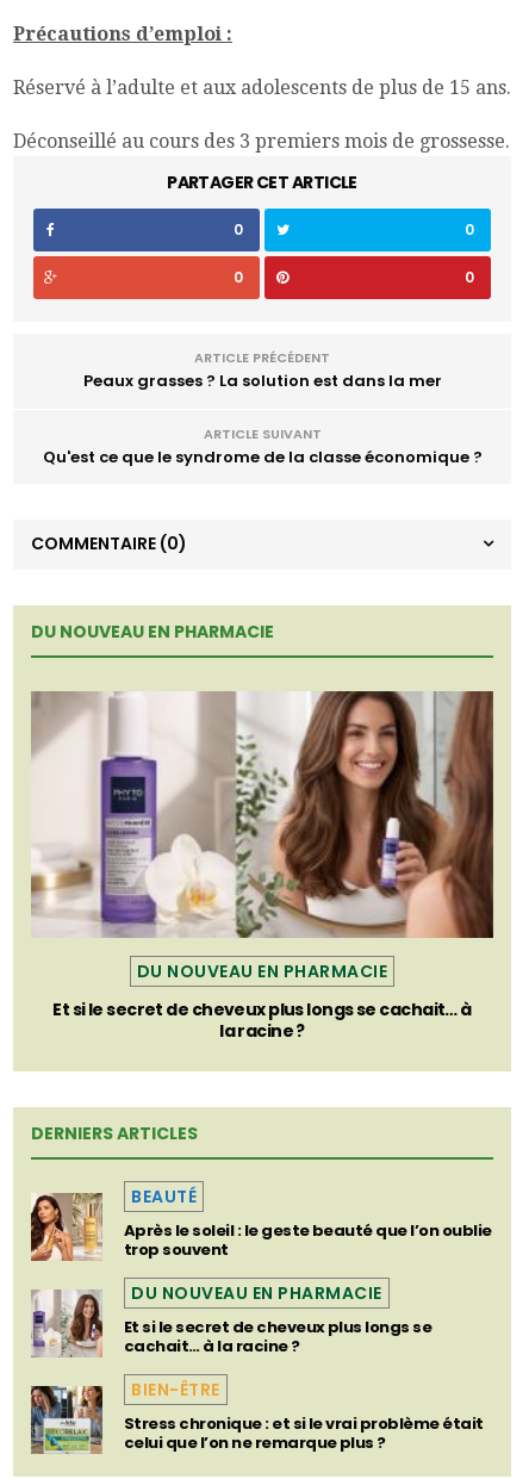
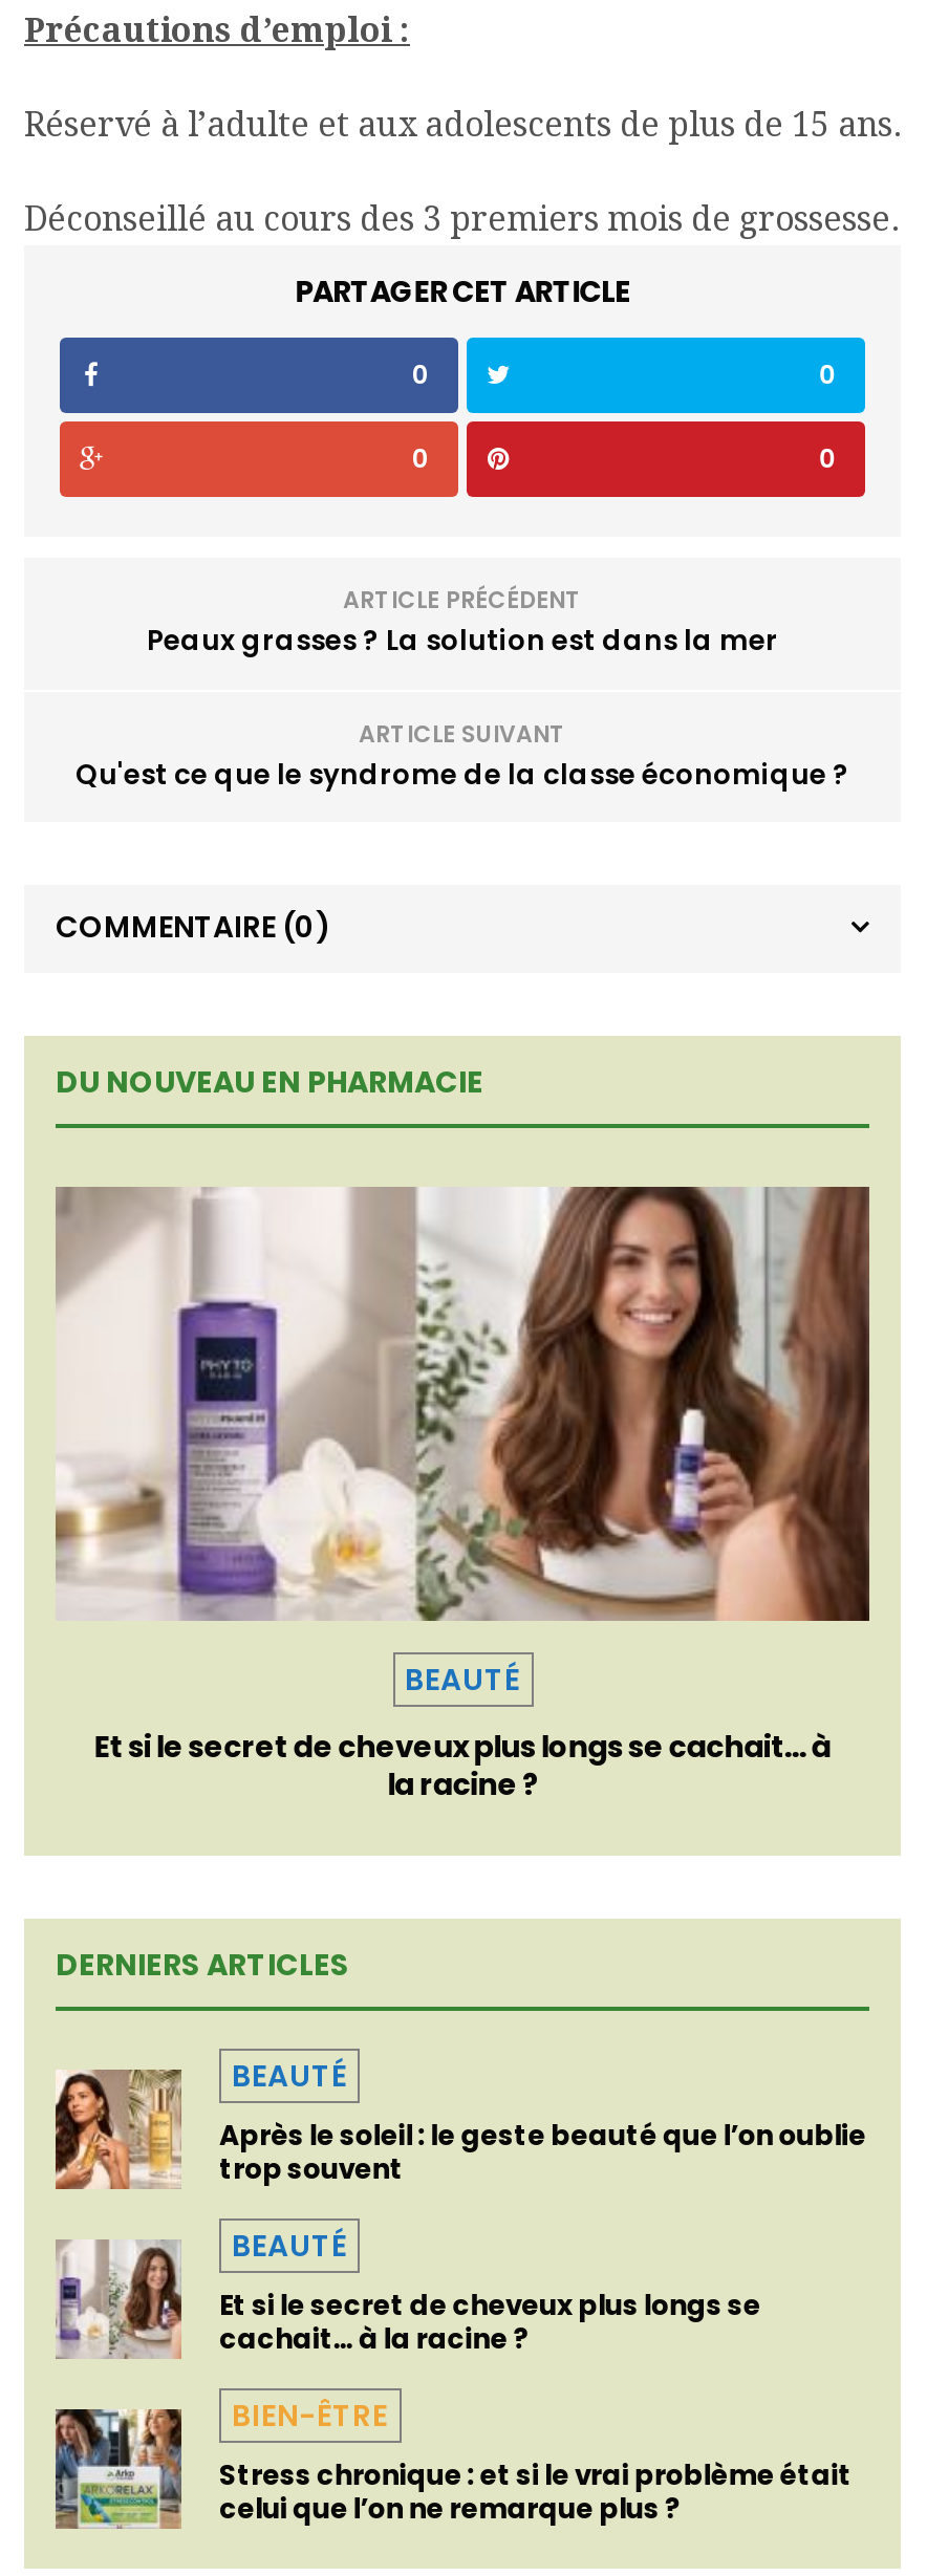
- DU NOUVEAU EN PHARMACIE
+ BEAUTÉ

- DU NOUVEAU EN PHARMACIE
+ BEAUTÉ
